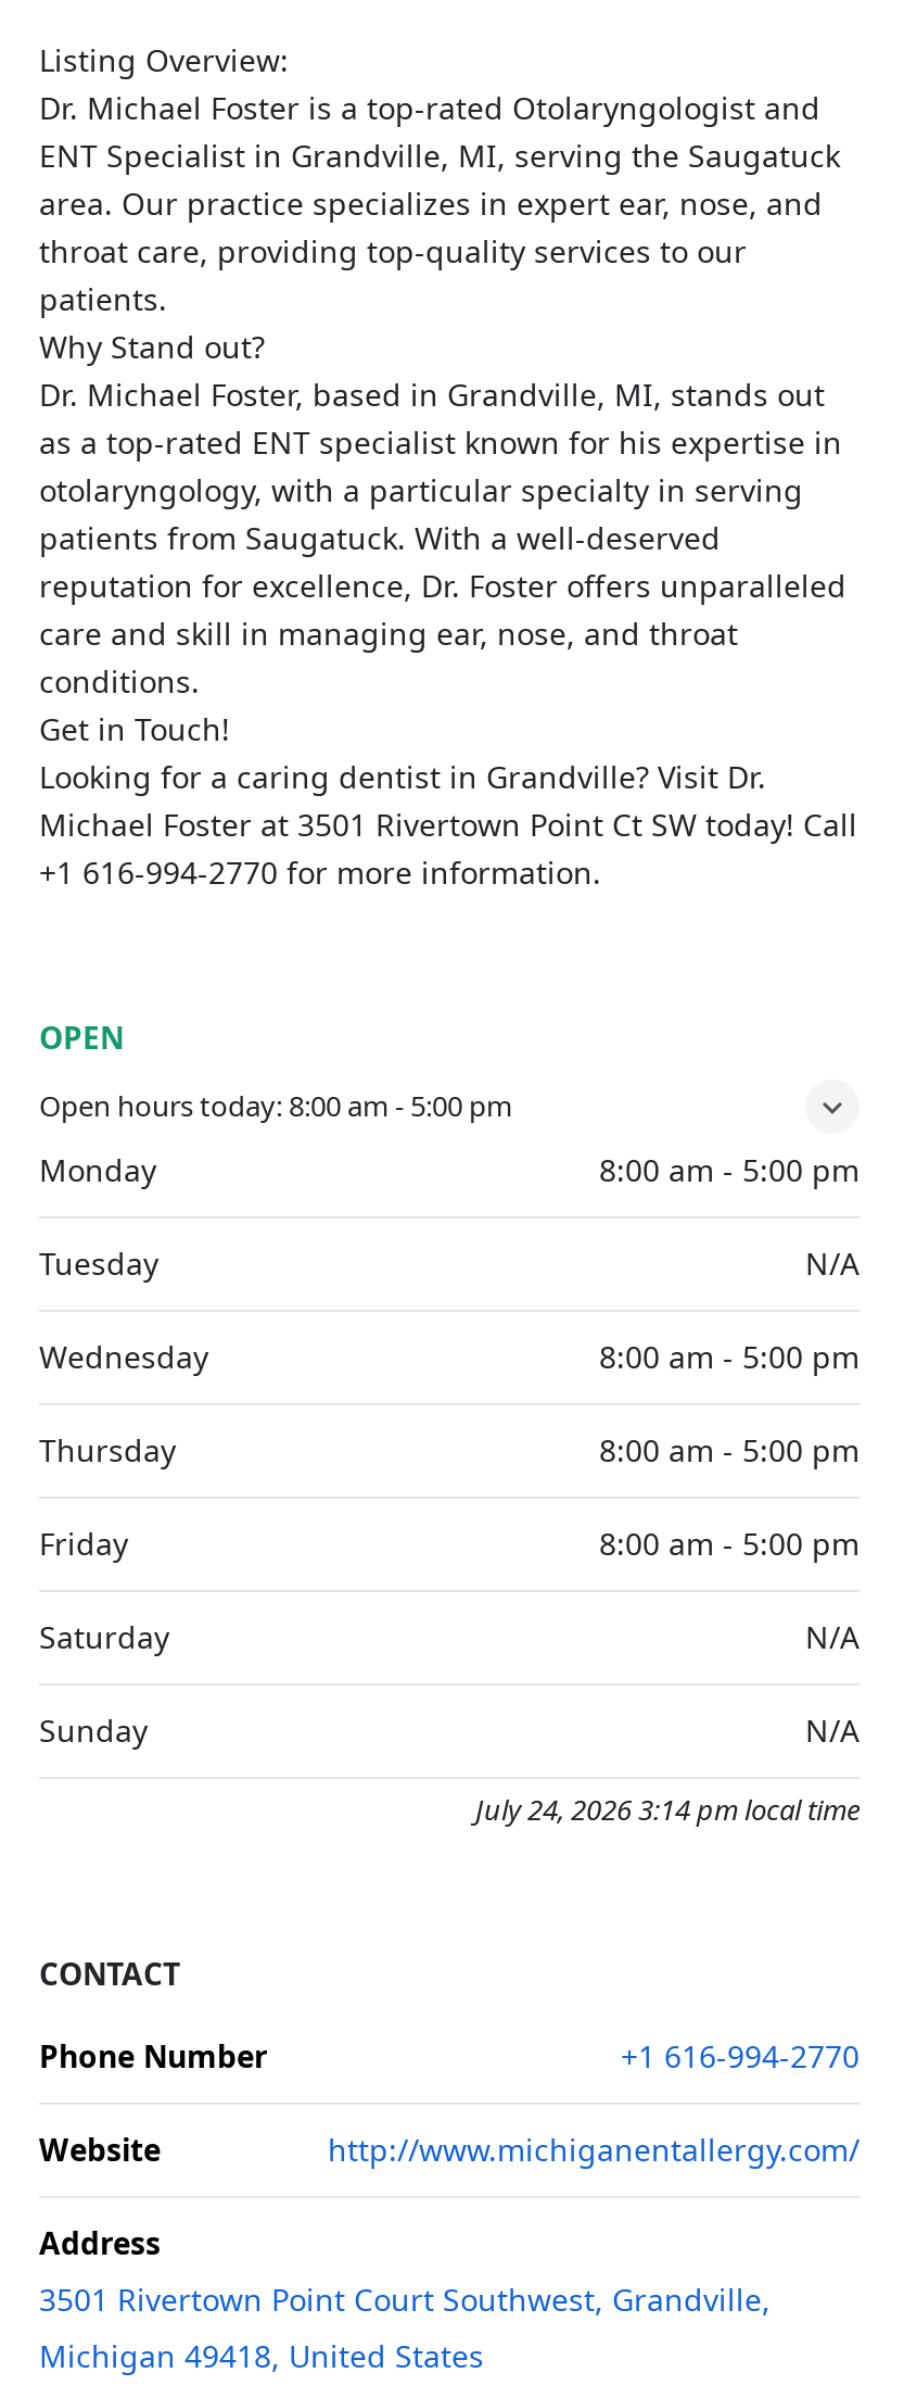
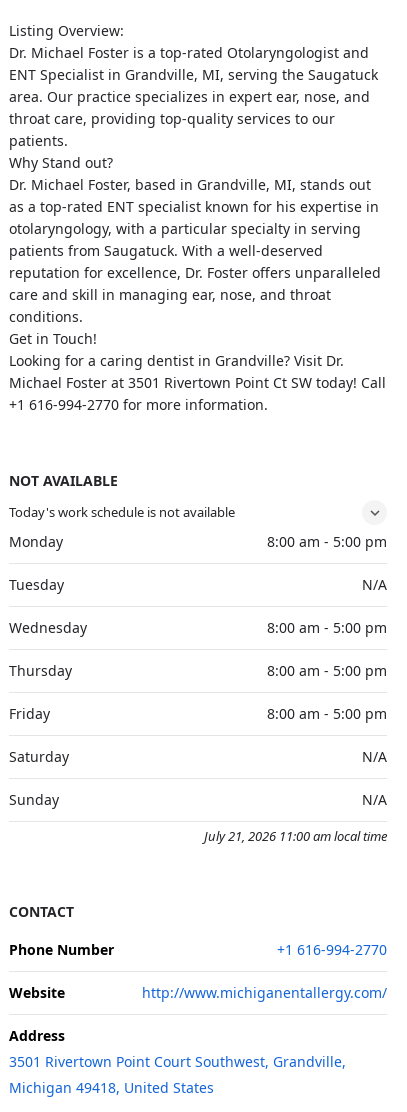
- OPEN
+ NOT AVAILABLE

- Open hours today: 8:00 am - 5:00 pm
+ Today's work schedule is not available

- July 24, 2026 3:14 pm local time
+ July 21, 2026 11:00 am local time
